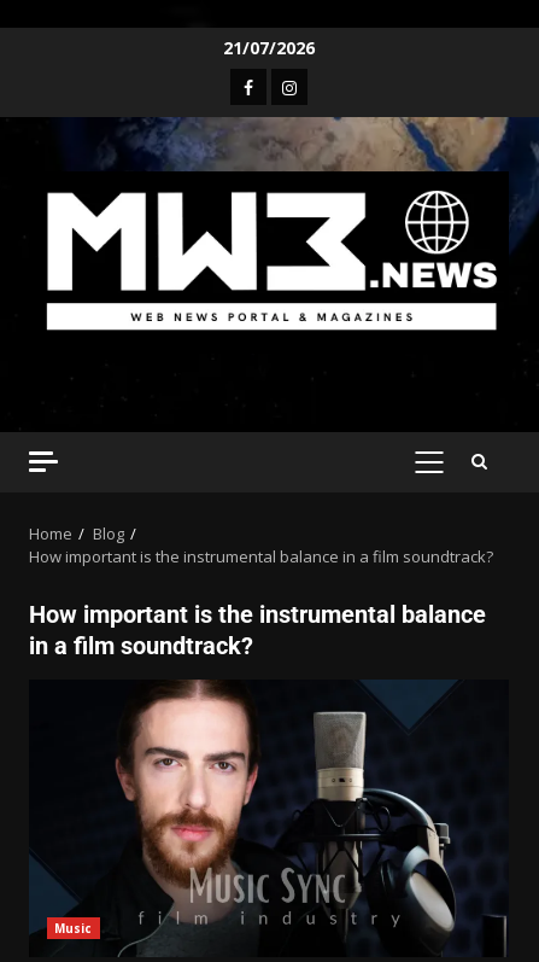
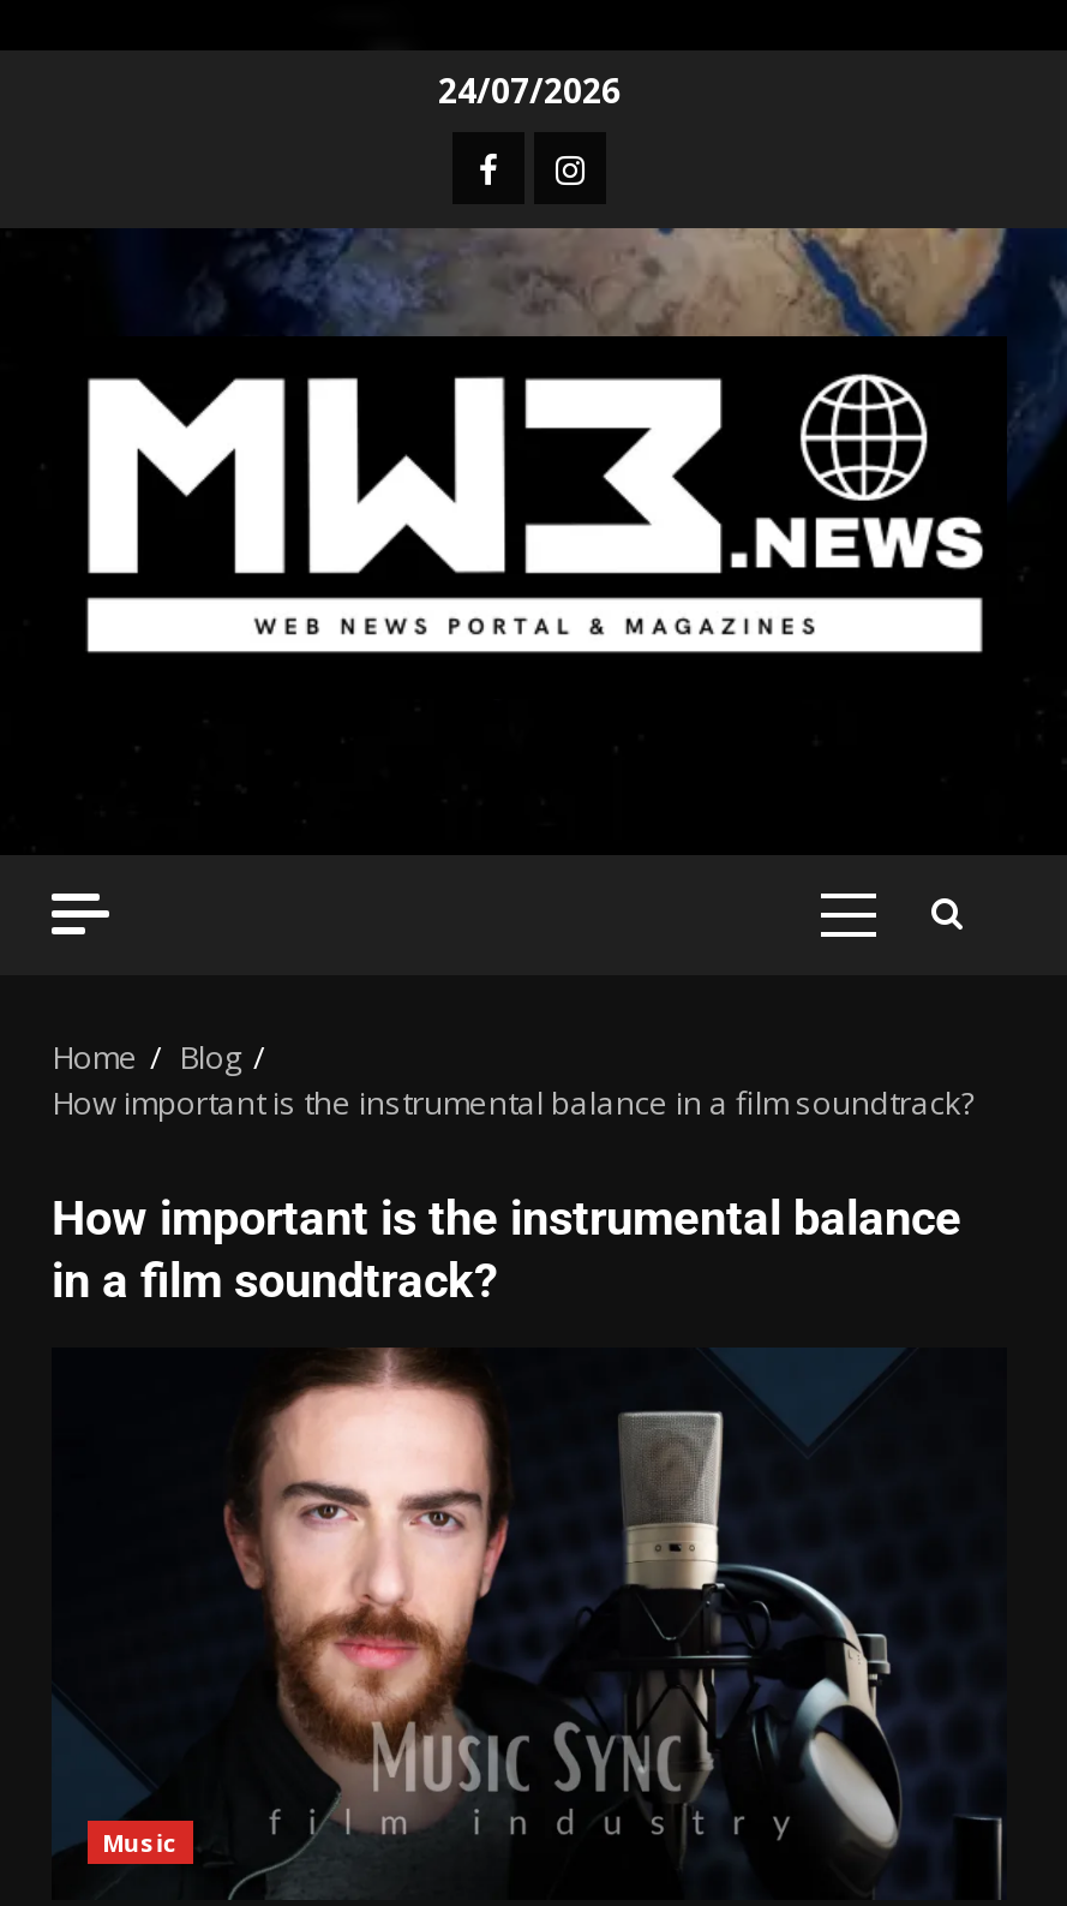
- 21/07/2026
+ 24/07/2026
